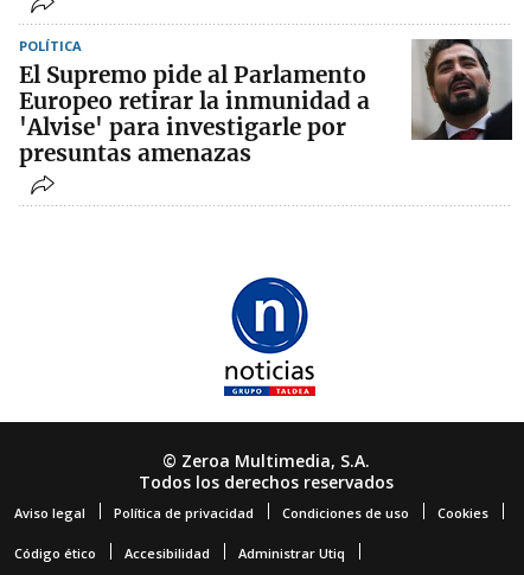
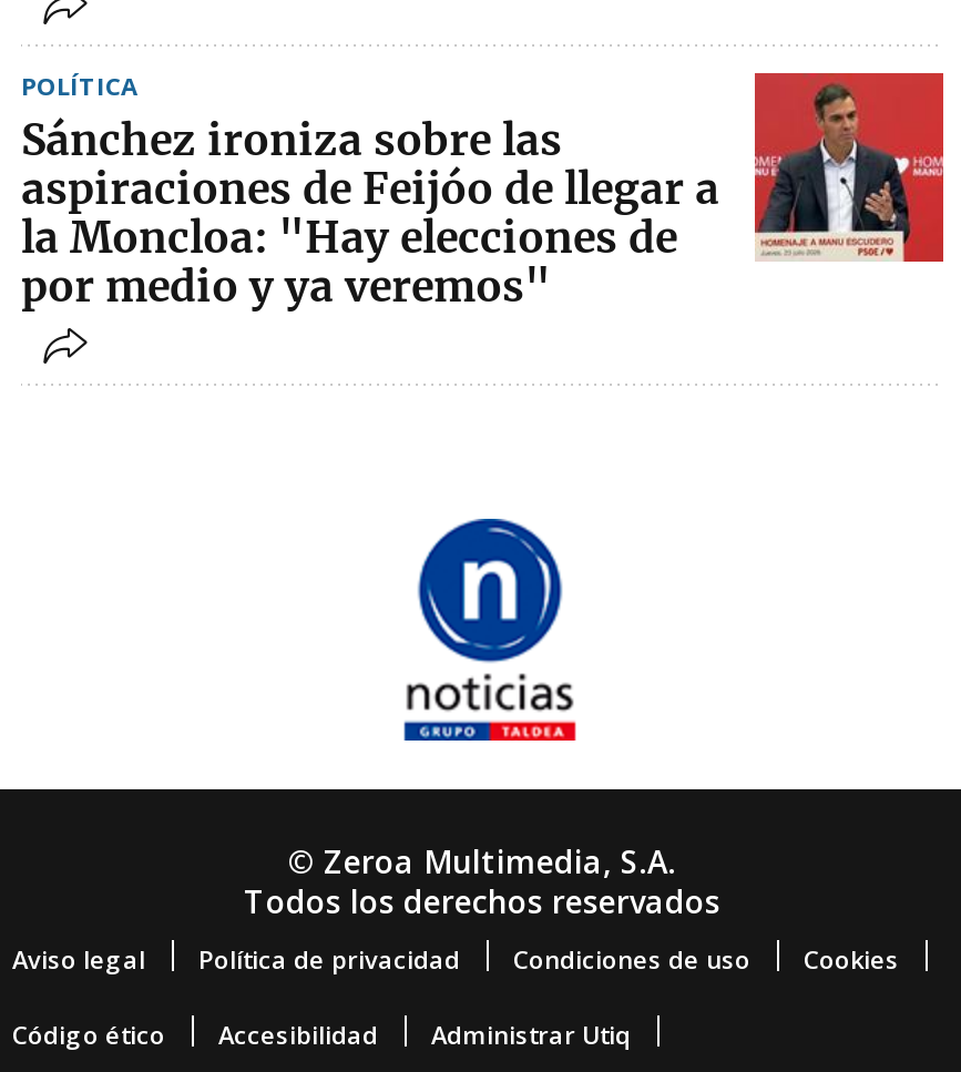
- [image]
- El Supremo pide al Parlamento
- Europeo retirar la inmunidad a
- 'Alvise' para investigarle por
- presuntas amenazas
+ [image]
+ Sánchez ironiza sobre las
+ aspiraciones de Feijóo de llegar a
+ la Moncloa: "Hay elecciones de
+ por medio y ya veremos"
